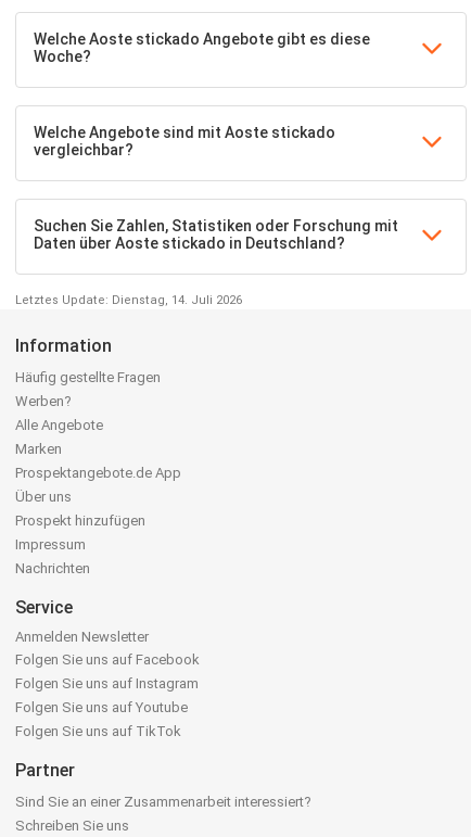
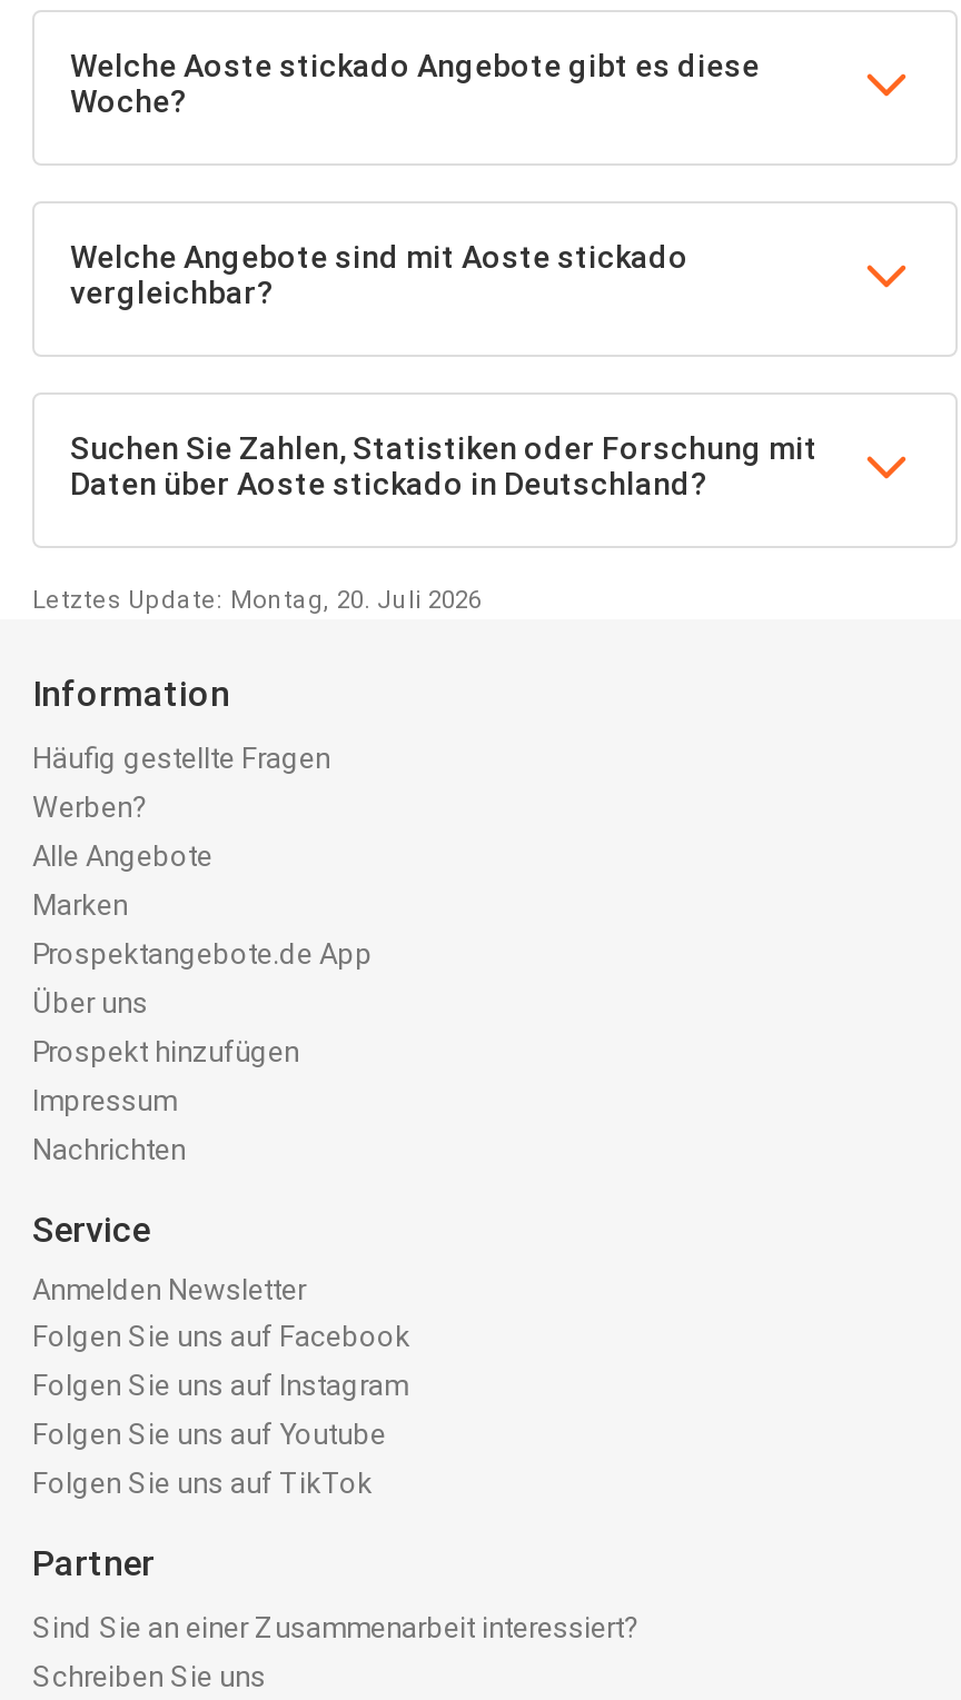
- Letztes Update: Dienstag, 14. Juli 2026
+ Letztes Update: Montag, 20. Juli 2026
